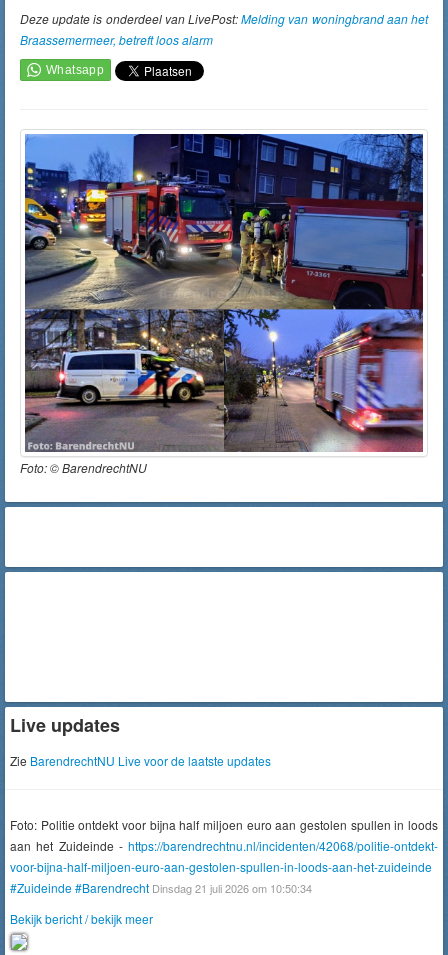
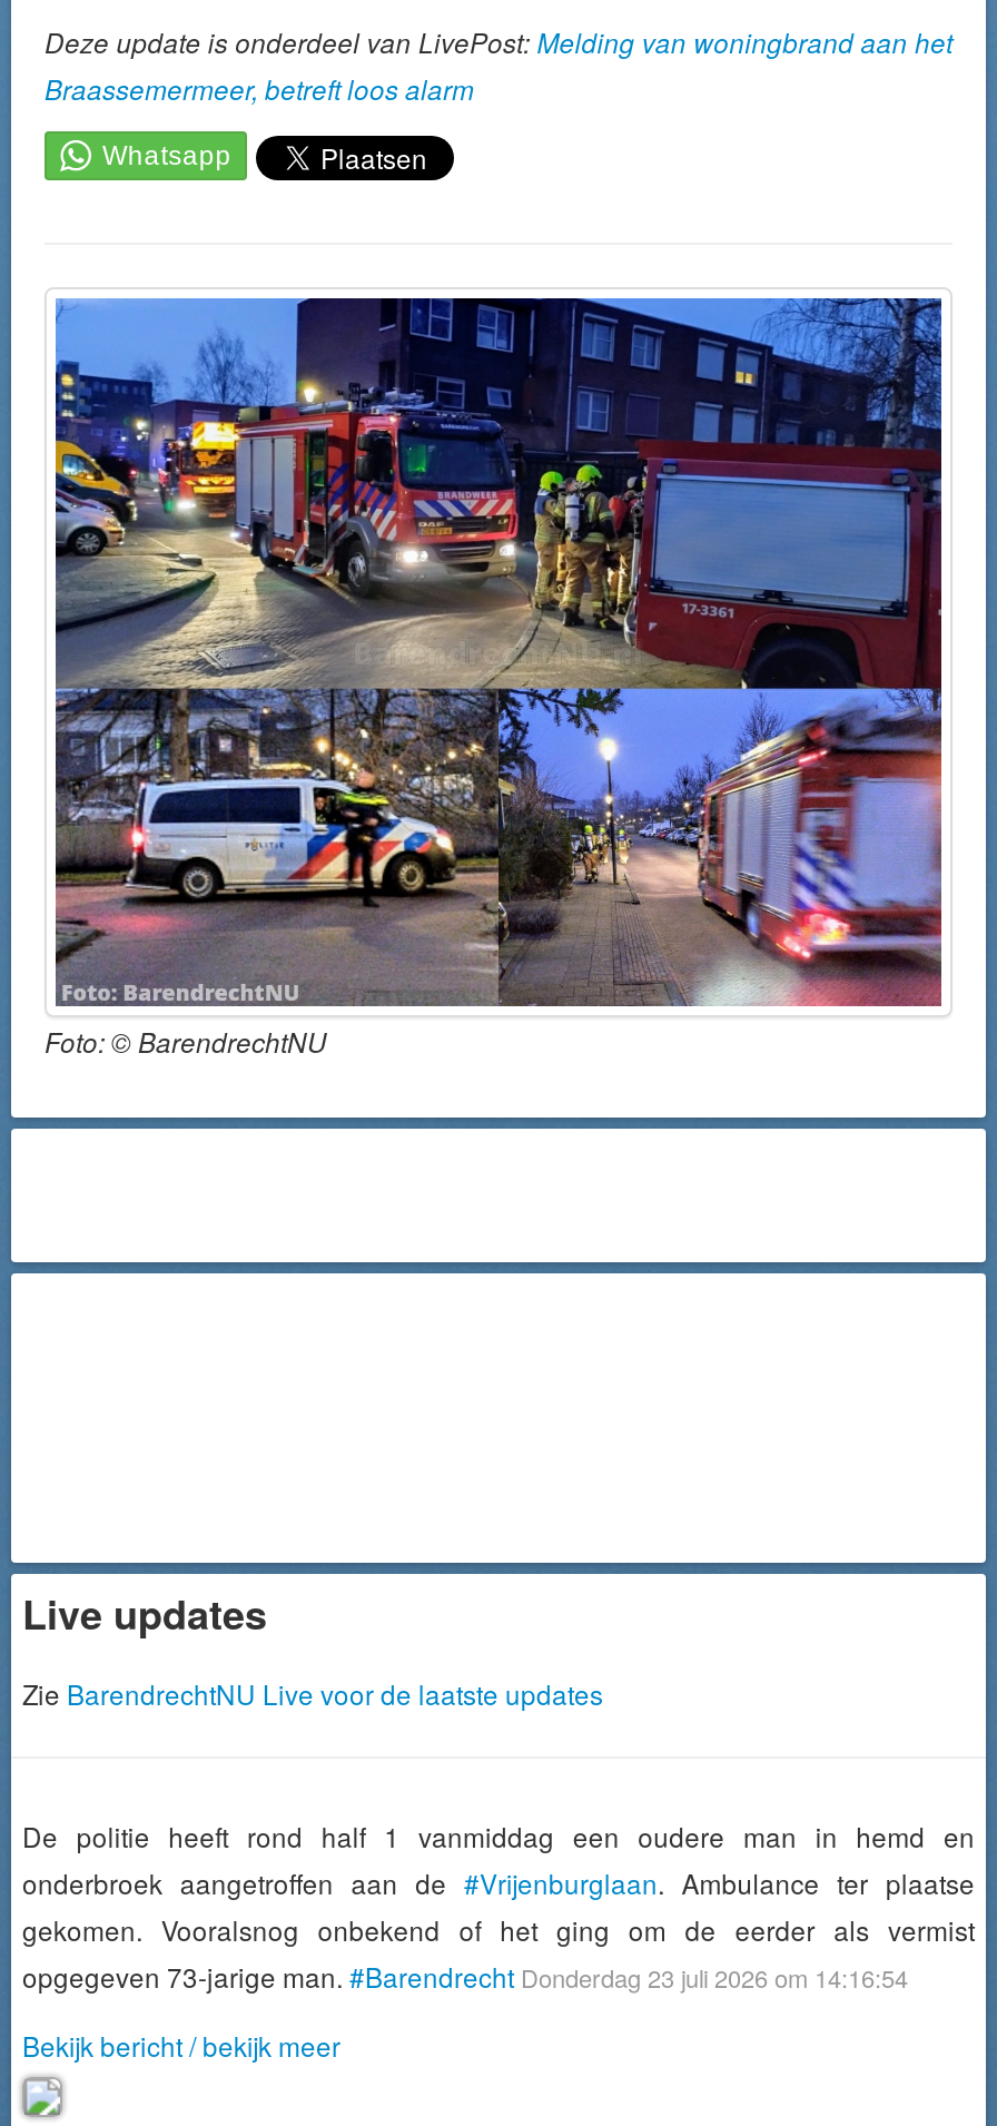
- Foto: Politie ontdekt voor bijna half miljoen euro aan gestolen spullen in loods
- aan het Zuideinde - https://barendrechtnu.nl/incidenten/42068/politie-ontdekt-
- voor-bijna-half-miljoen-euro-aan-gestolen-spullen-in-loods-aan-het-zuideinde
- #Zuideinde #Barendrecht Dinsdag 21 juli 2026 om 10:50:34
+ De politie heeft rond half 1 vanmiddag een oudere man in hemd en
+ onderbroek aangetroffen aan de #Vrijenburglaan. Ambulance ter plaatse
+ gekomen. Vooralsnog onbekend of het ging om de eerder als vermist
+ opgegeven 73-jarige man. #Barendrecht Donderdag 23 juli 2026 om 14:16:54
